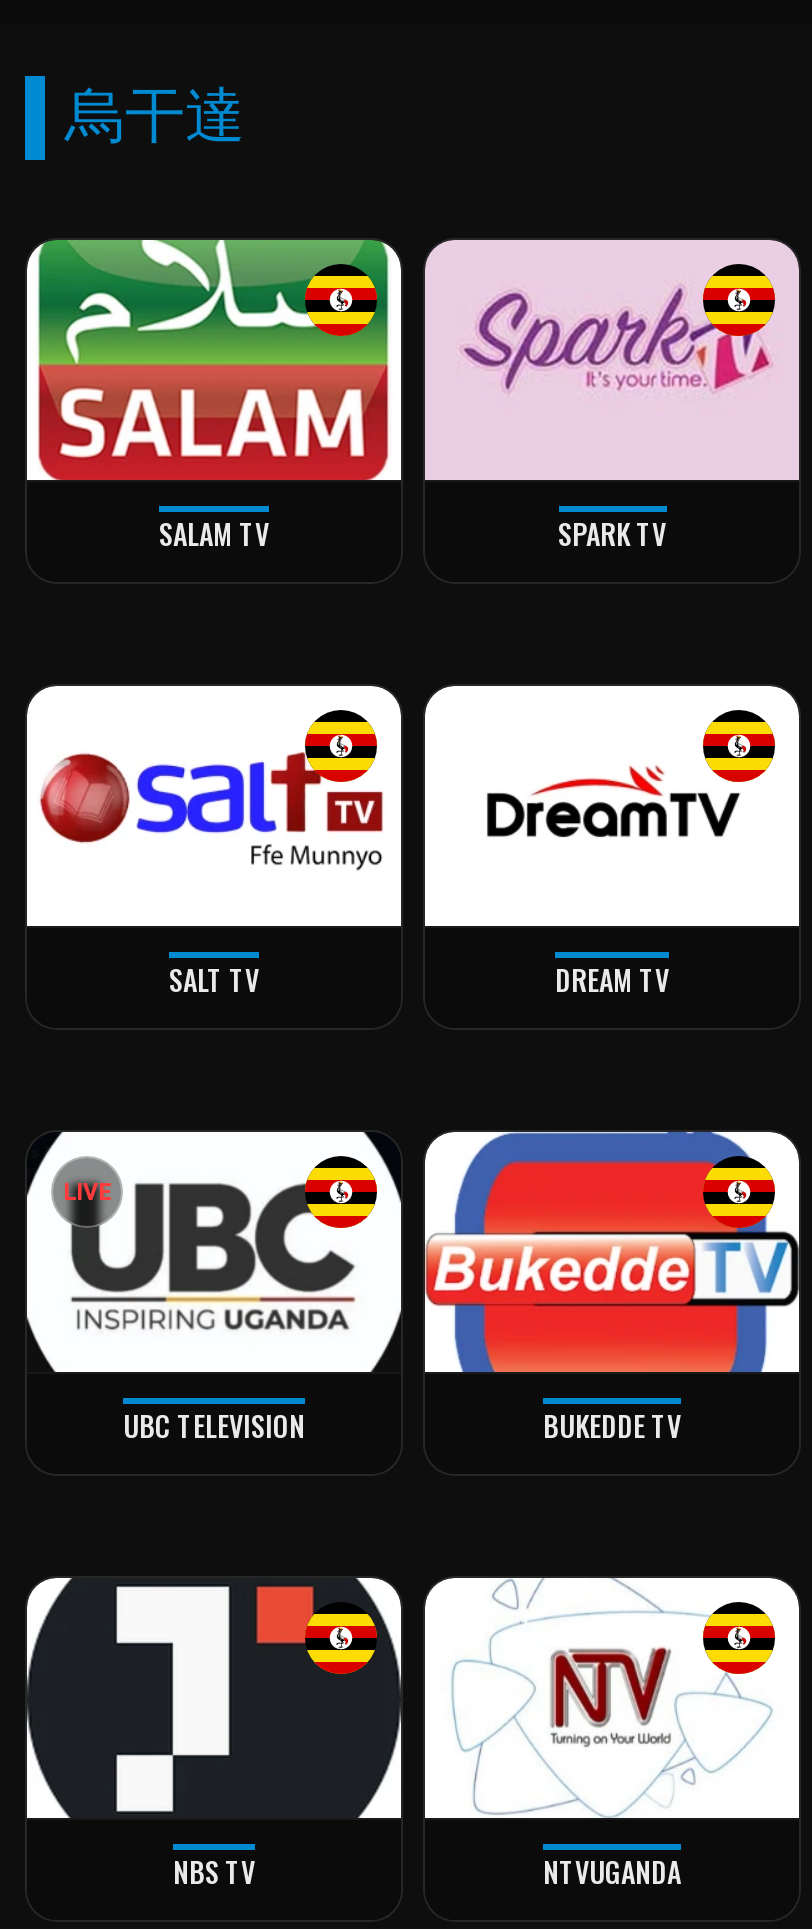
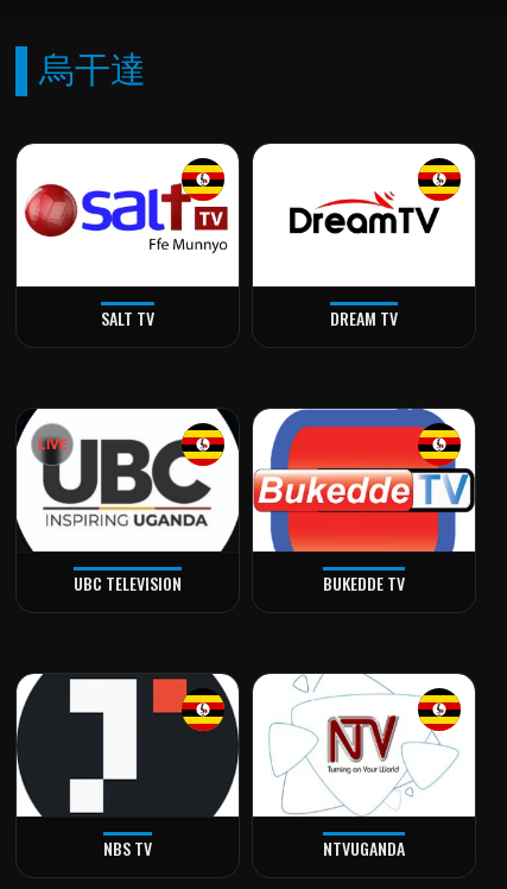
- [image]
- SALAM TV
- SPARK TV

- [image]
